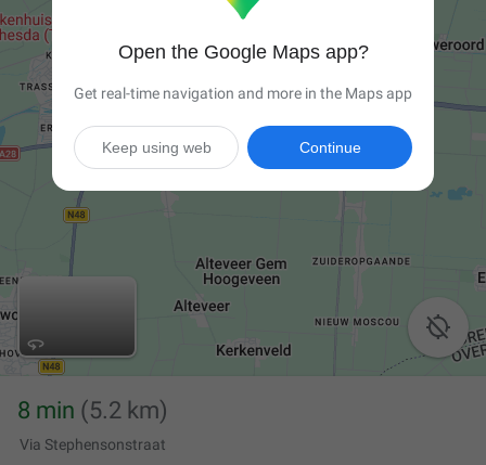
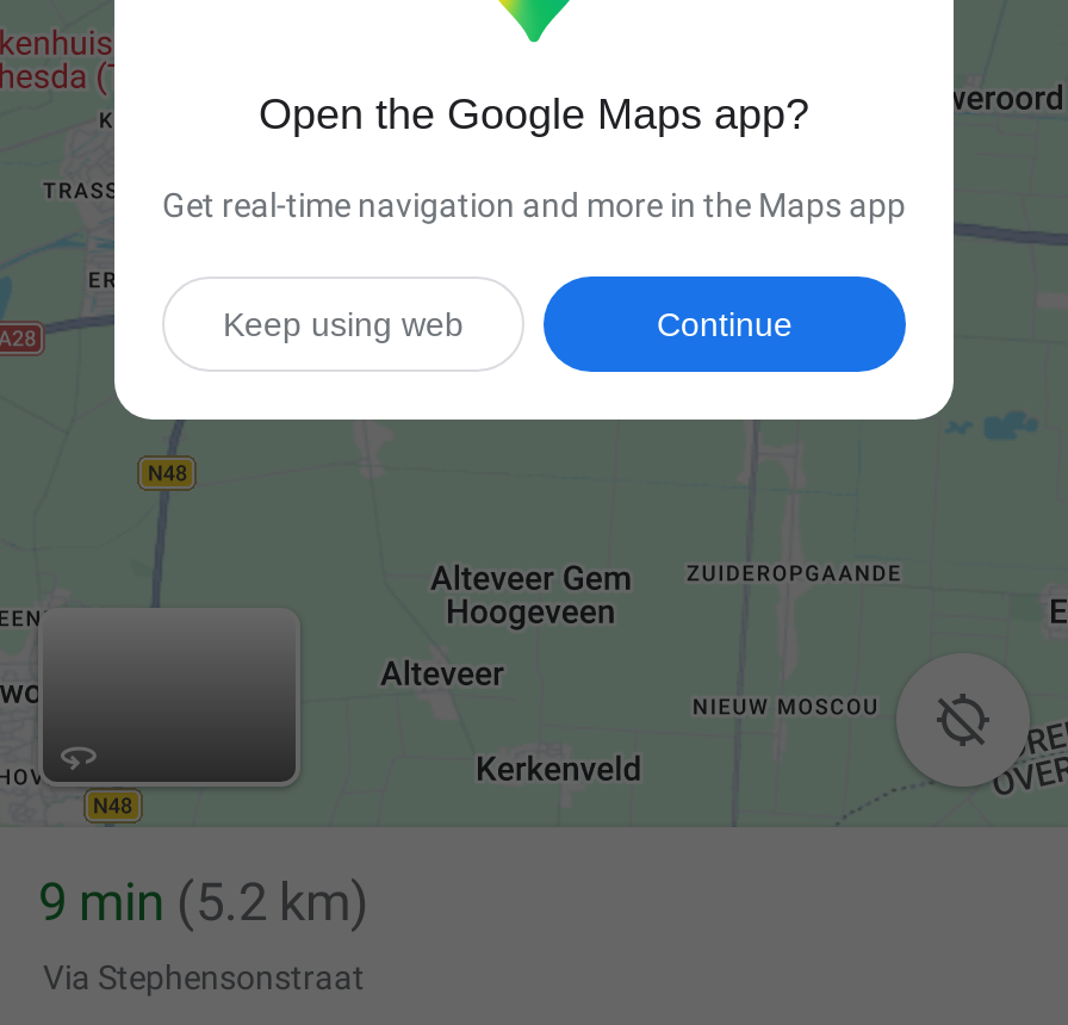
- 8 min (5.2 km)
+ 9 min (5.2 km)
